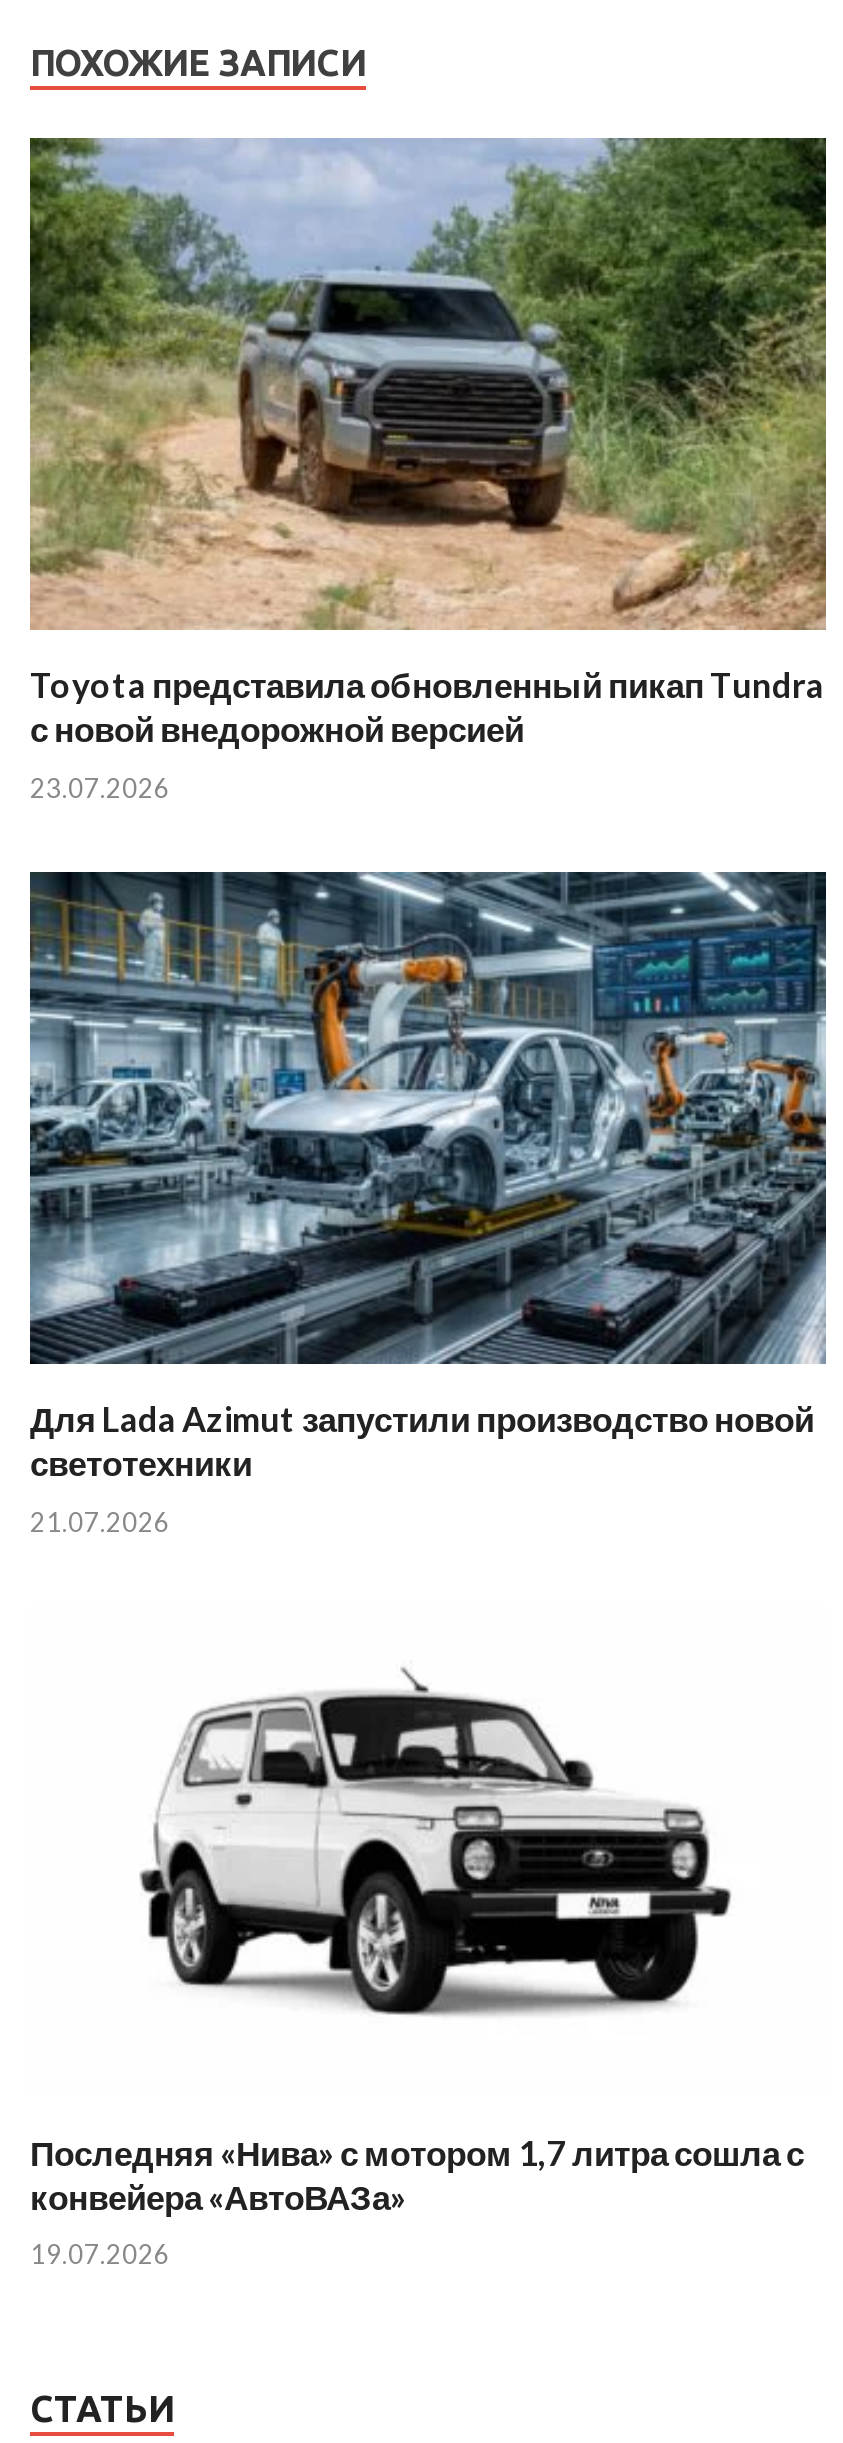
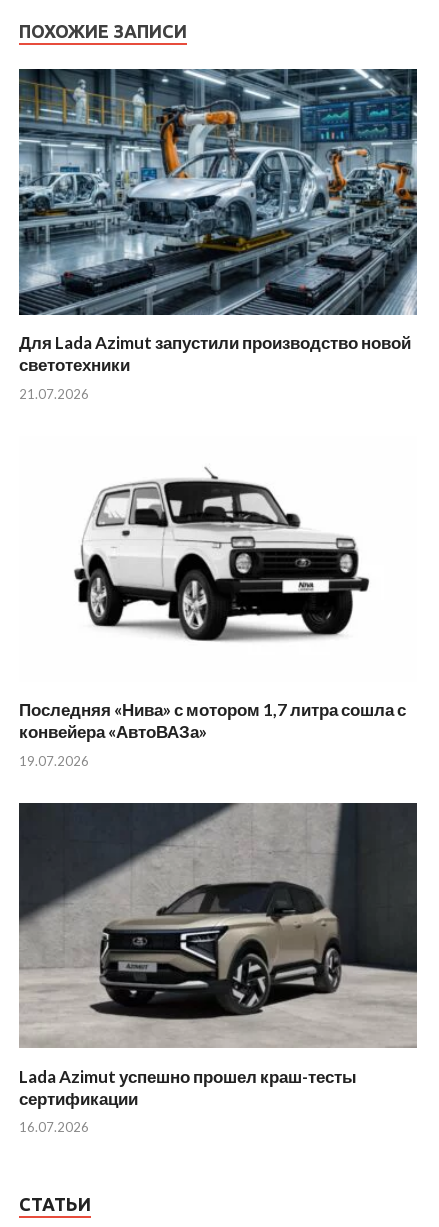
- [image]
- Toyota представила обновленный пикап Tundra
- с новой внедорожной версией
- 23.07.2026

moved up: [image] | Для Lada Azimut запустили производство новой | светотехники | 21.07.2026 | Последняя «Нива» с мотором 1,7 литра сошла с | конвейера «АвтоВАЗа» | 19.07.2026

+ [image]
+ Lada Azimut успешно прошел краш-тесты
+ сертификации
+ 16.07.2026
